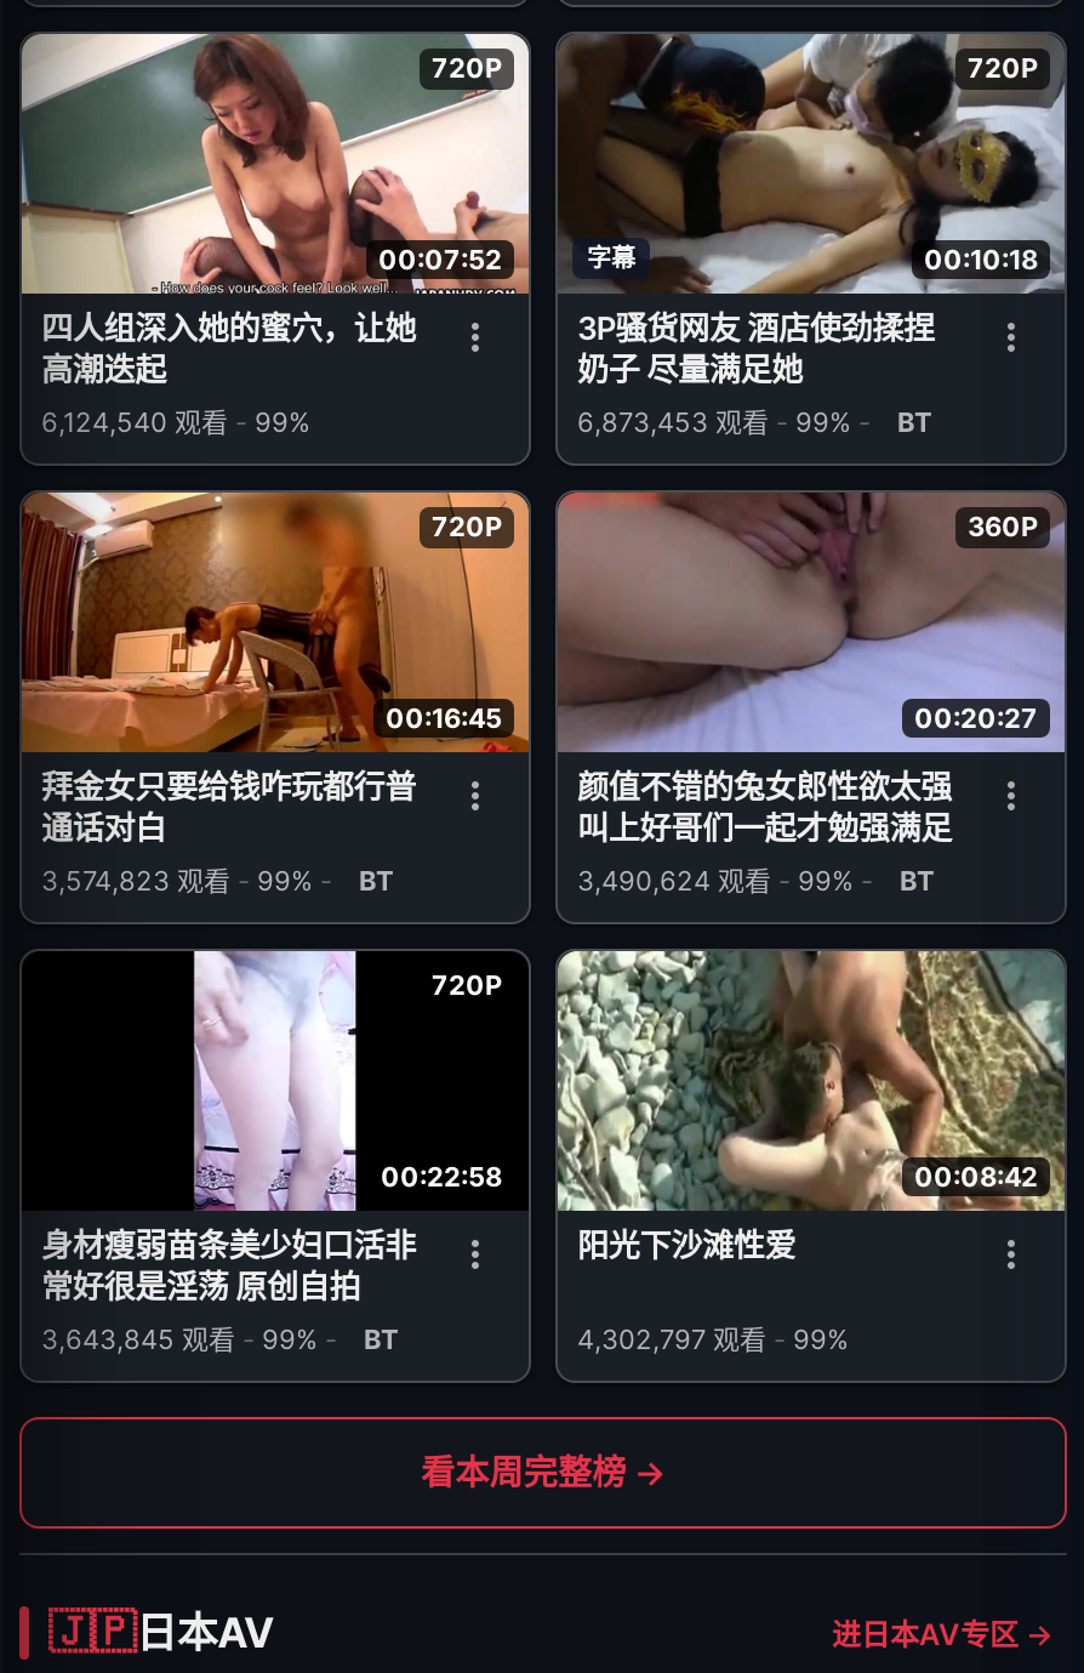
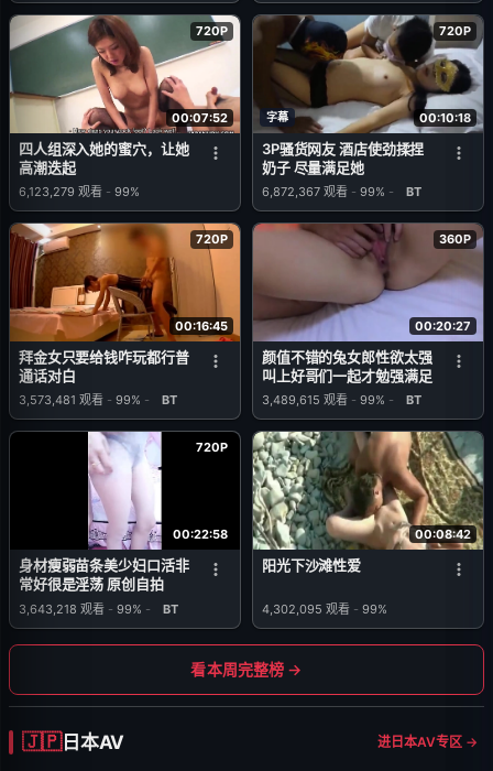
- 6,124,540观看 - 99%
+ 6,123,279观看 - 99%

- 6,873,453观看 - 99% - BT
+ 6,872,367观看 - 99% - BT

- 3,574,823观看 - 99% - BT
+ 3,573,481观看 - 99% - BT

- 3,490,624观看 - 99% - BT
+ 3,489,615观看 - 99% - BT

- 3,643,845观看 - 99% - BT
+ 3,643,218观看 - 99% - BT

- 4,302,797观看 - 99%
+ 4,302,095观看 - 99%
